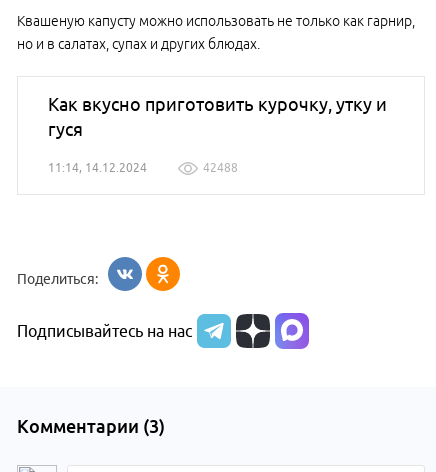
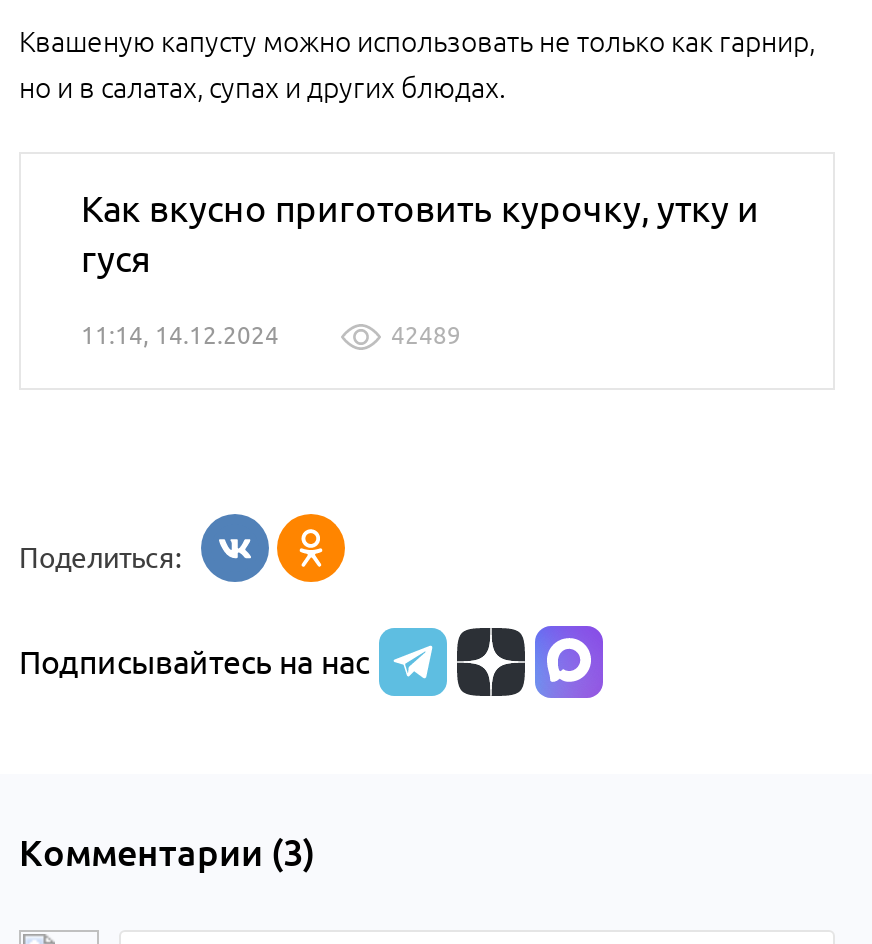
- 42488
+ 42489
